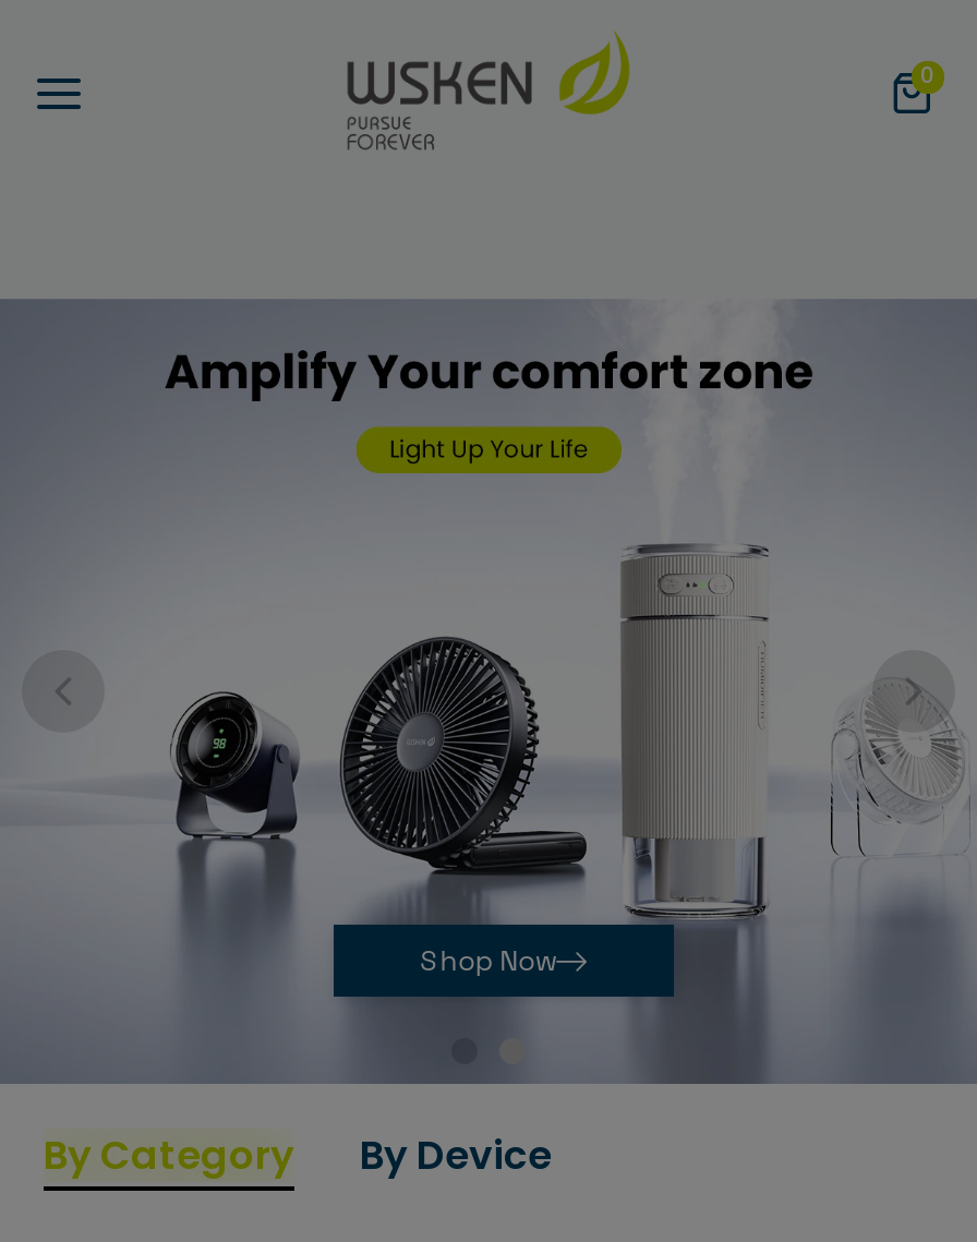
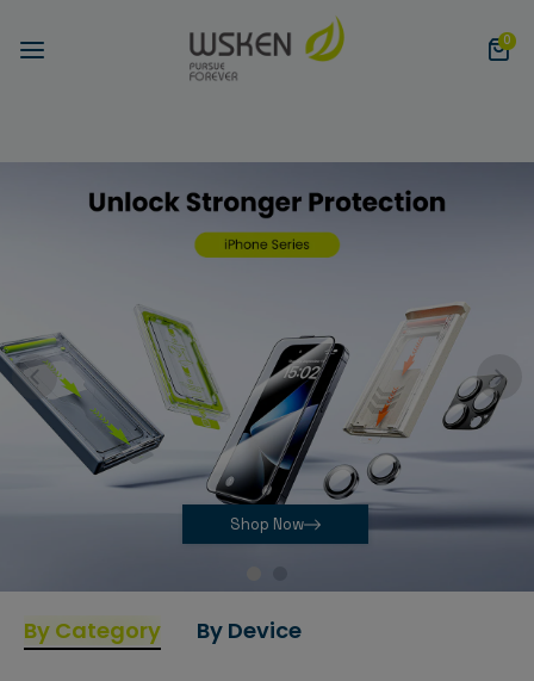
- [image]
+ [image]
